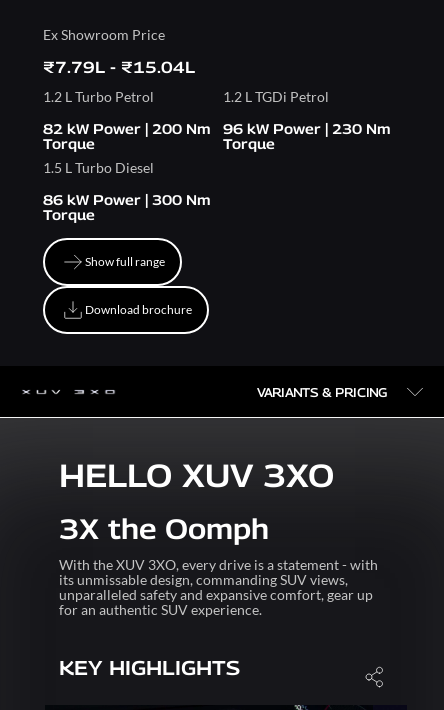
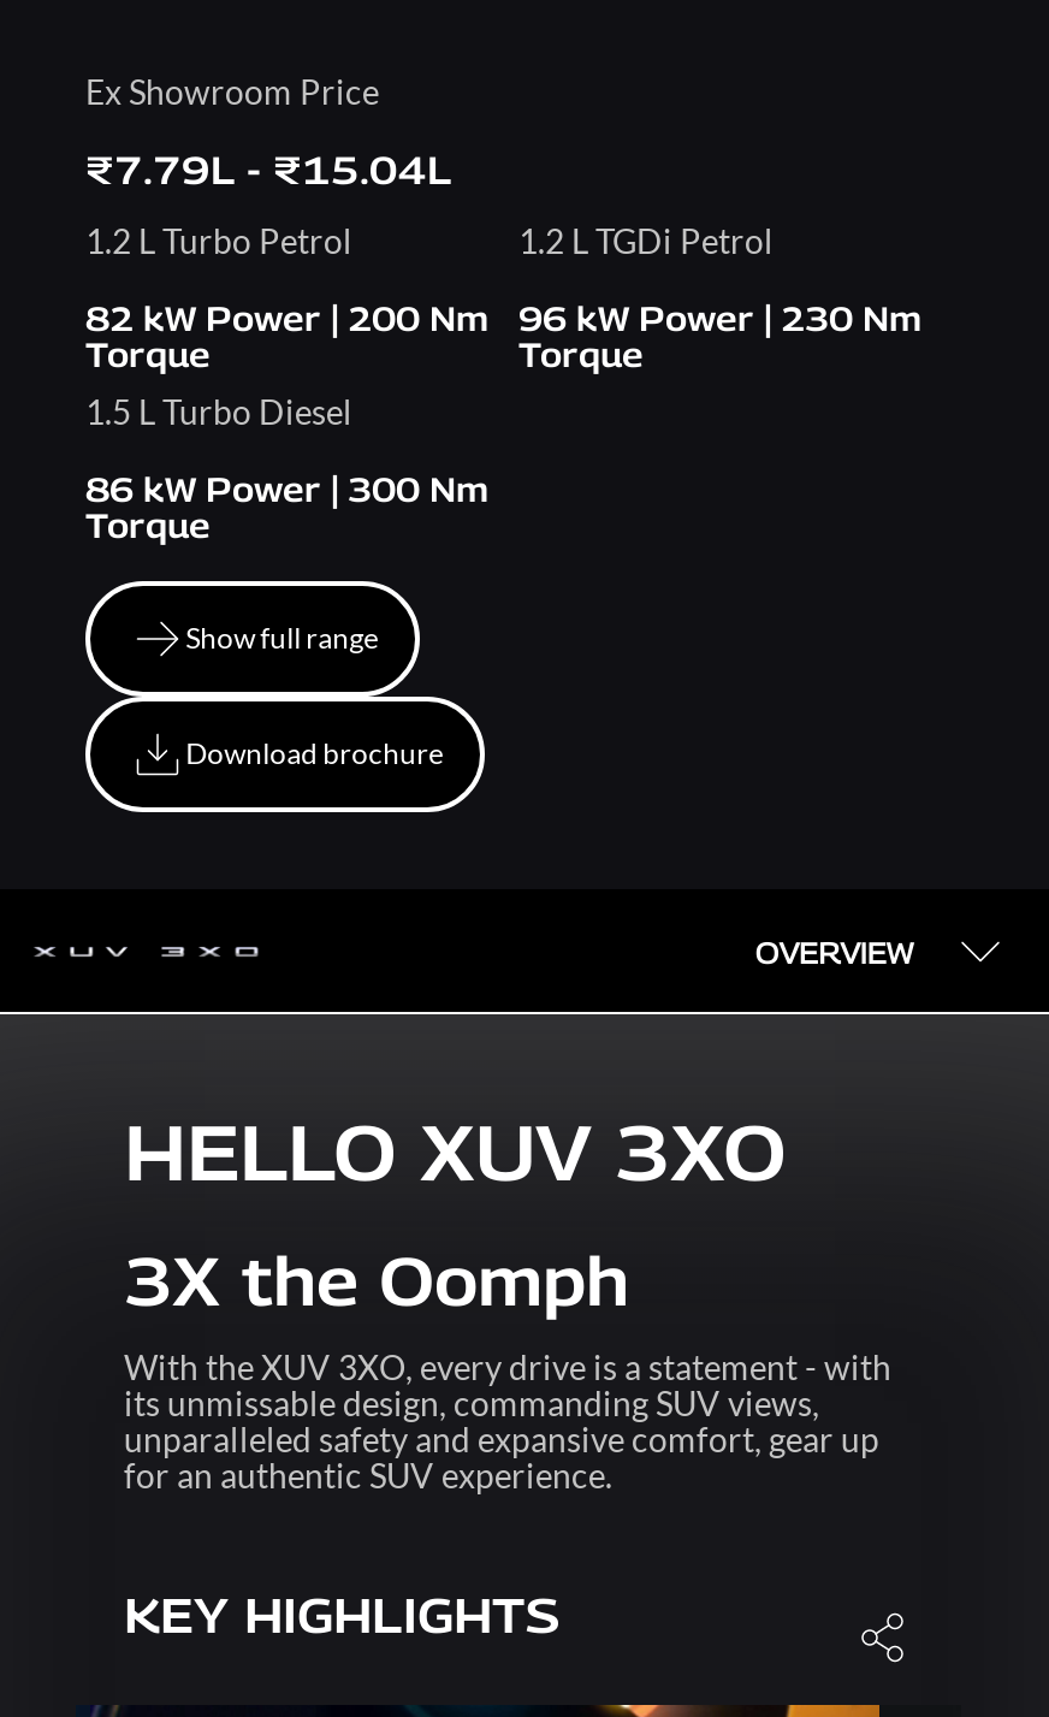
- VARIANTS & PRICING
+ OVERVIEW
